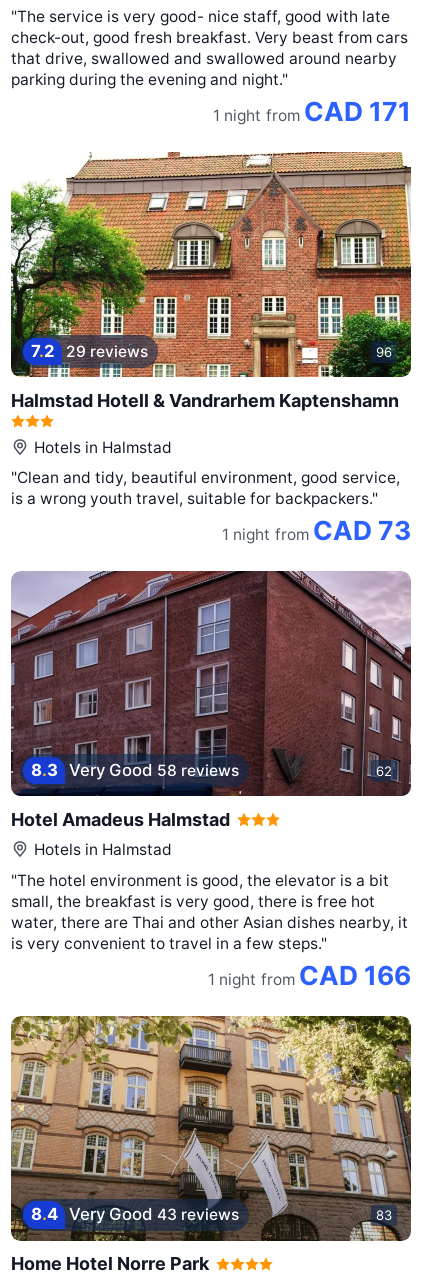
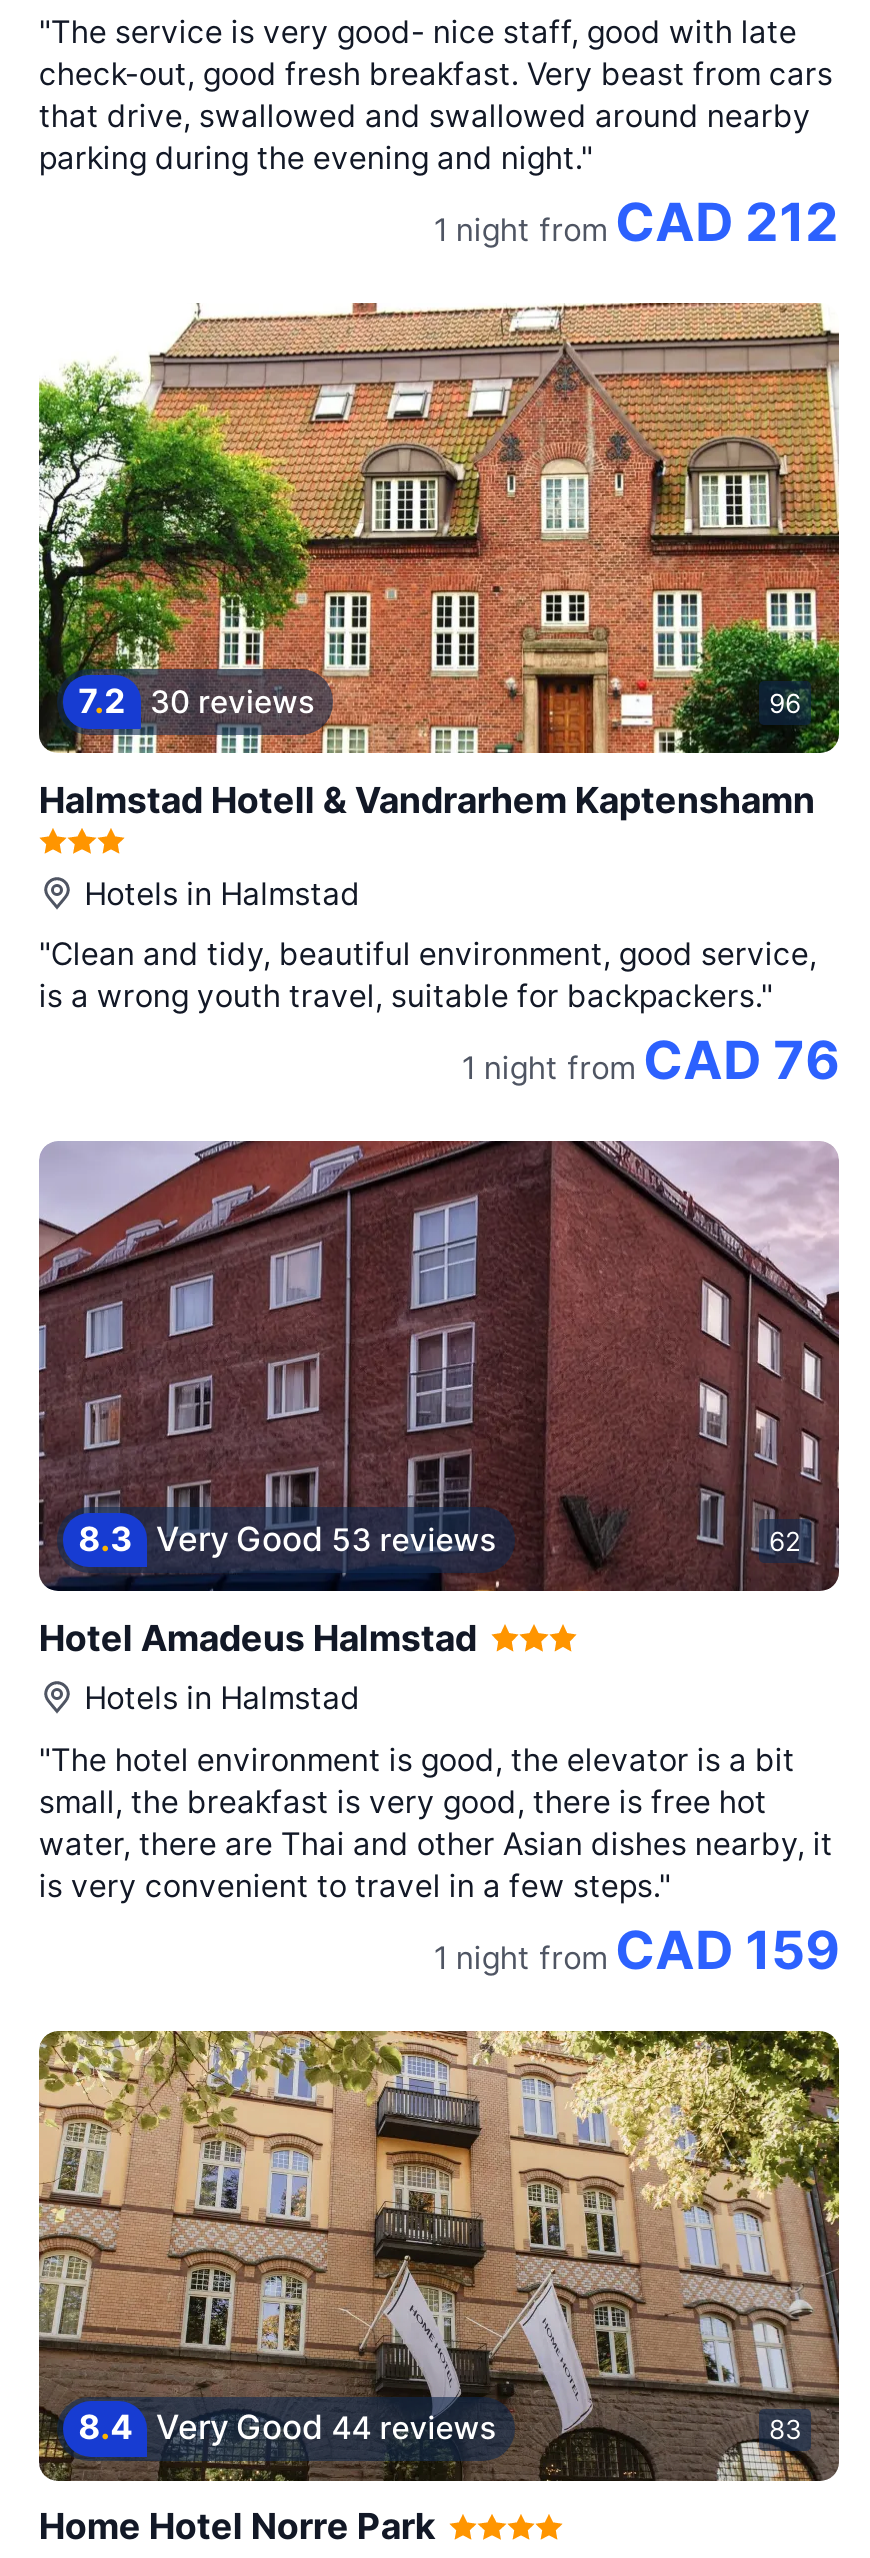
- 1 night from CAD 171
+ 1 night from CAD 212

- 7.2 29 reviews
+ 7.2 30 reviews

- 1 night from CAD 73
+ 1 night from CAD 76

- 8.3 Very Good 58 reviews
+ 8.3 Very Good 53 reviews

- 1 night from CAD 166
+ 1 night from CAD 159

- 8.4 Very Good 43 reviews
+ 8.4 Very Good 44 reviews
